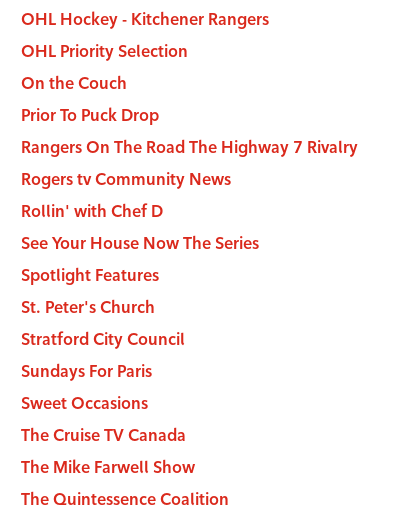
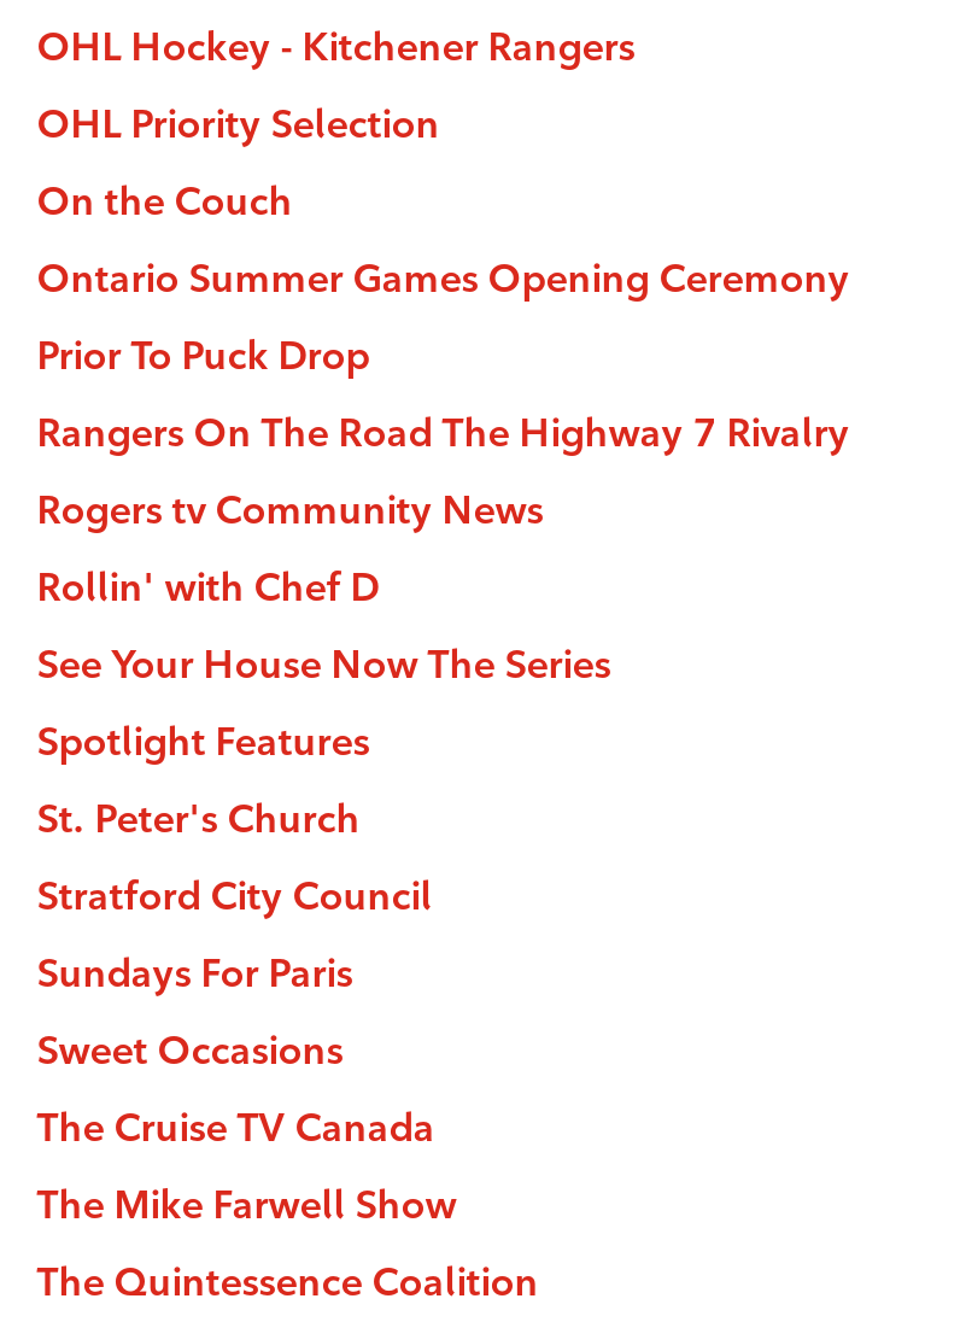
+ Ontario Summer Games Opening Ceremony
